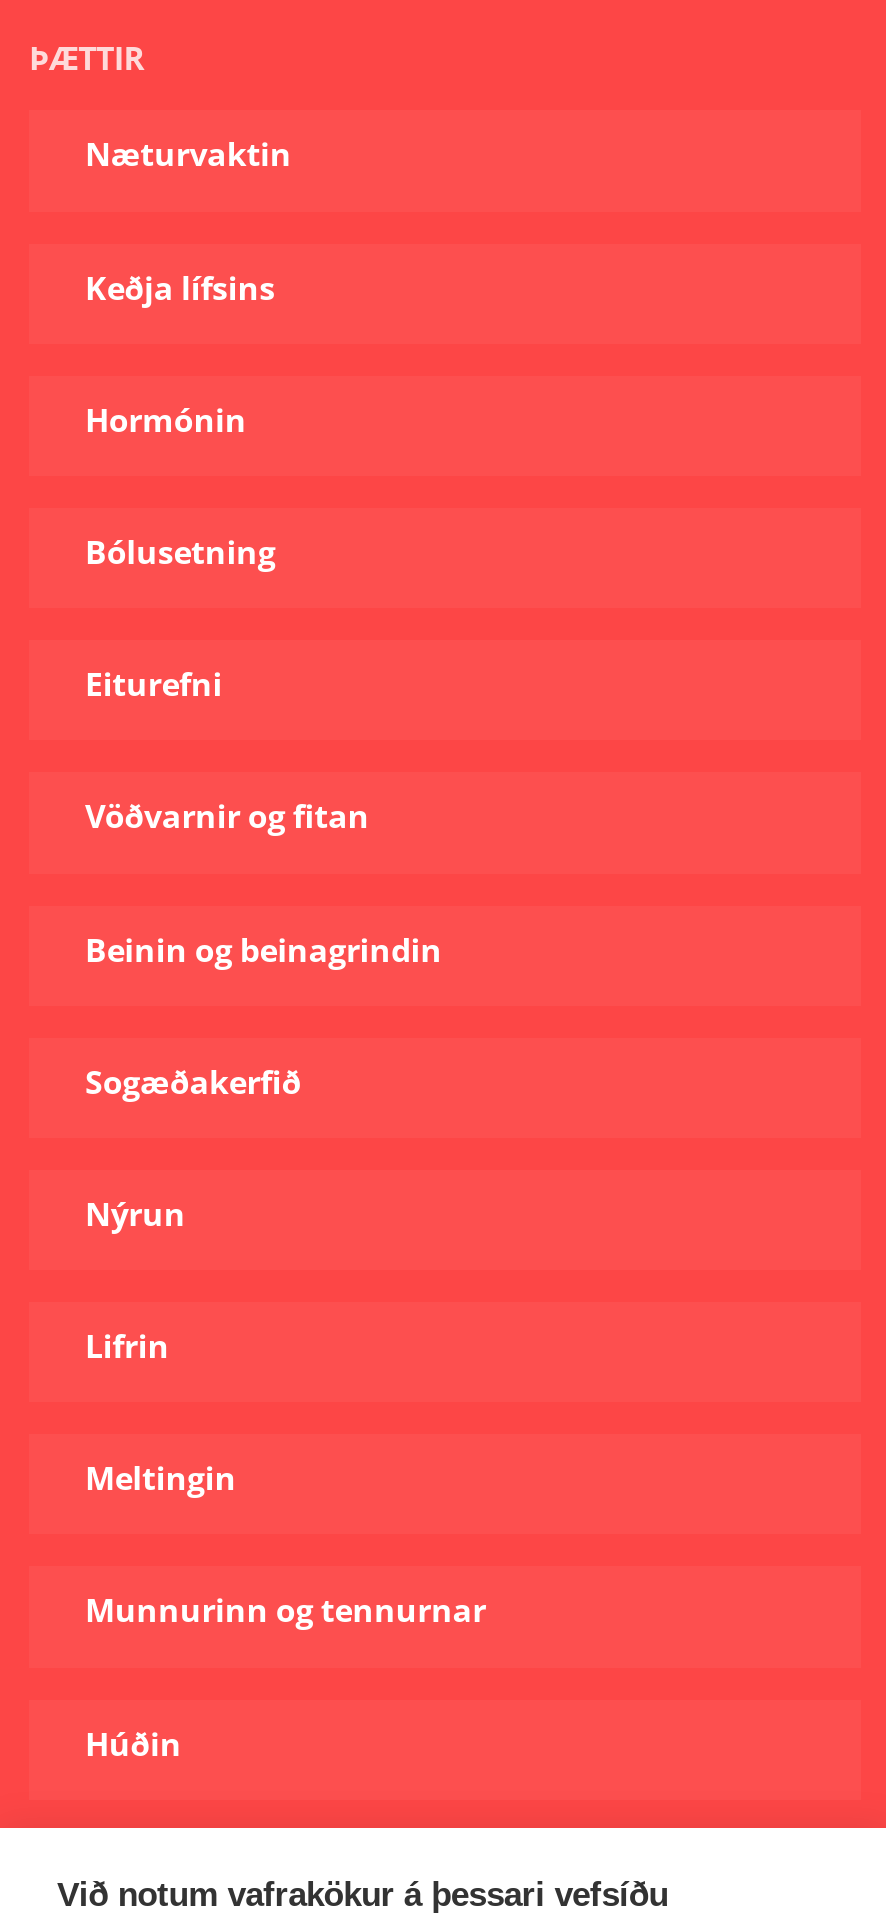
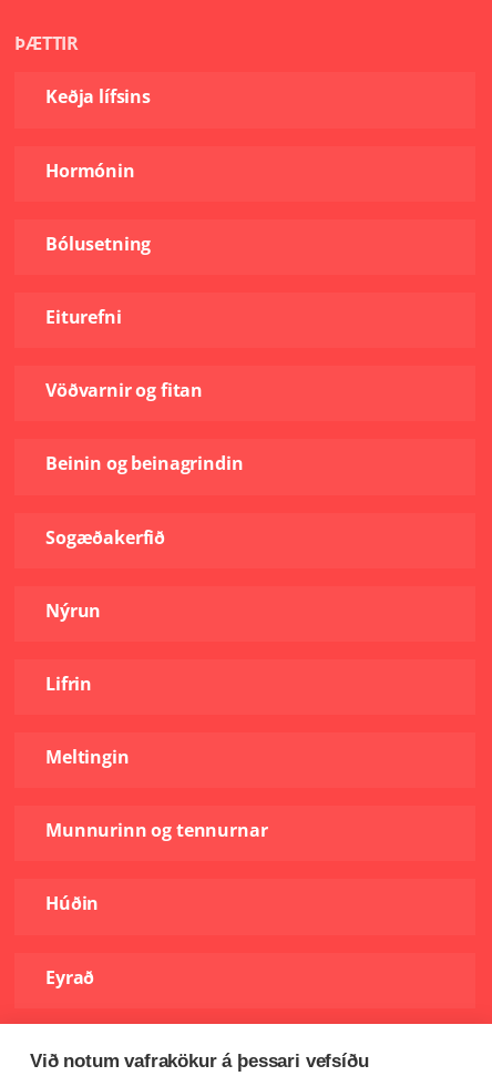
- Næturvaktin

moved up: Keðja lífsins | Hormónin | Bólusetning | ... | Munnurinn og tennurnar | Húðin

+ Eyrað
